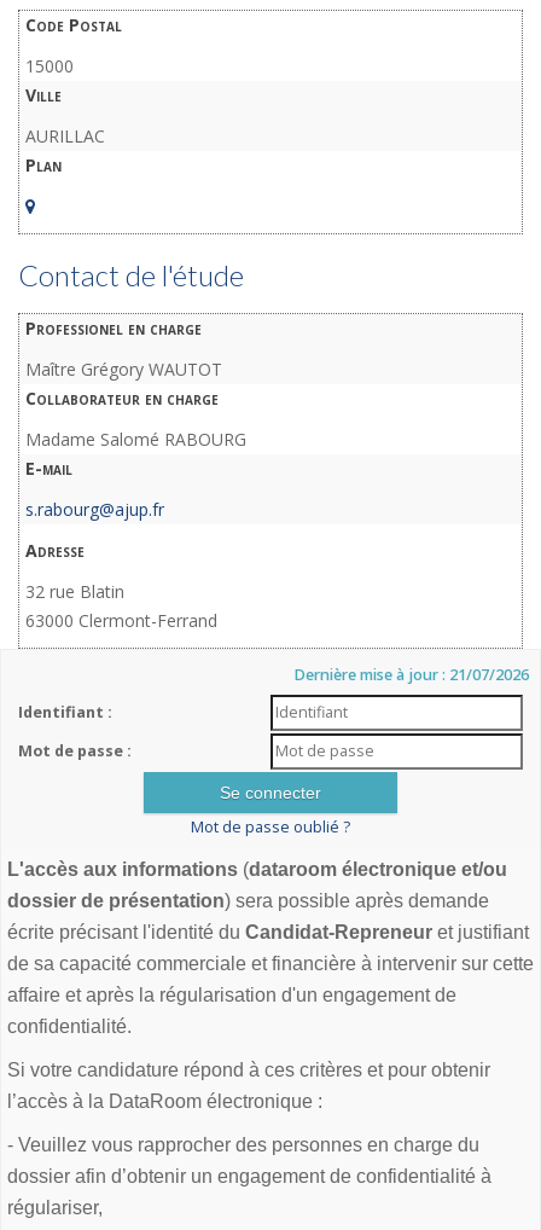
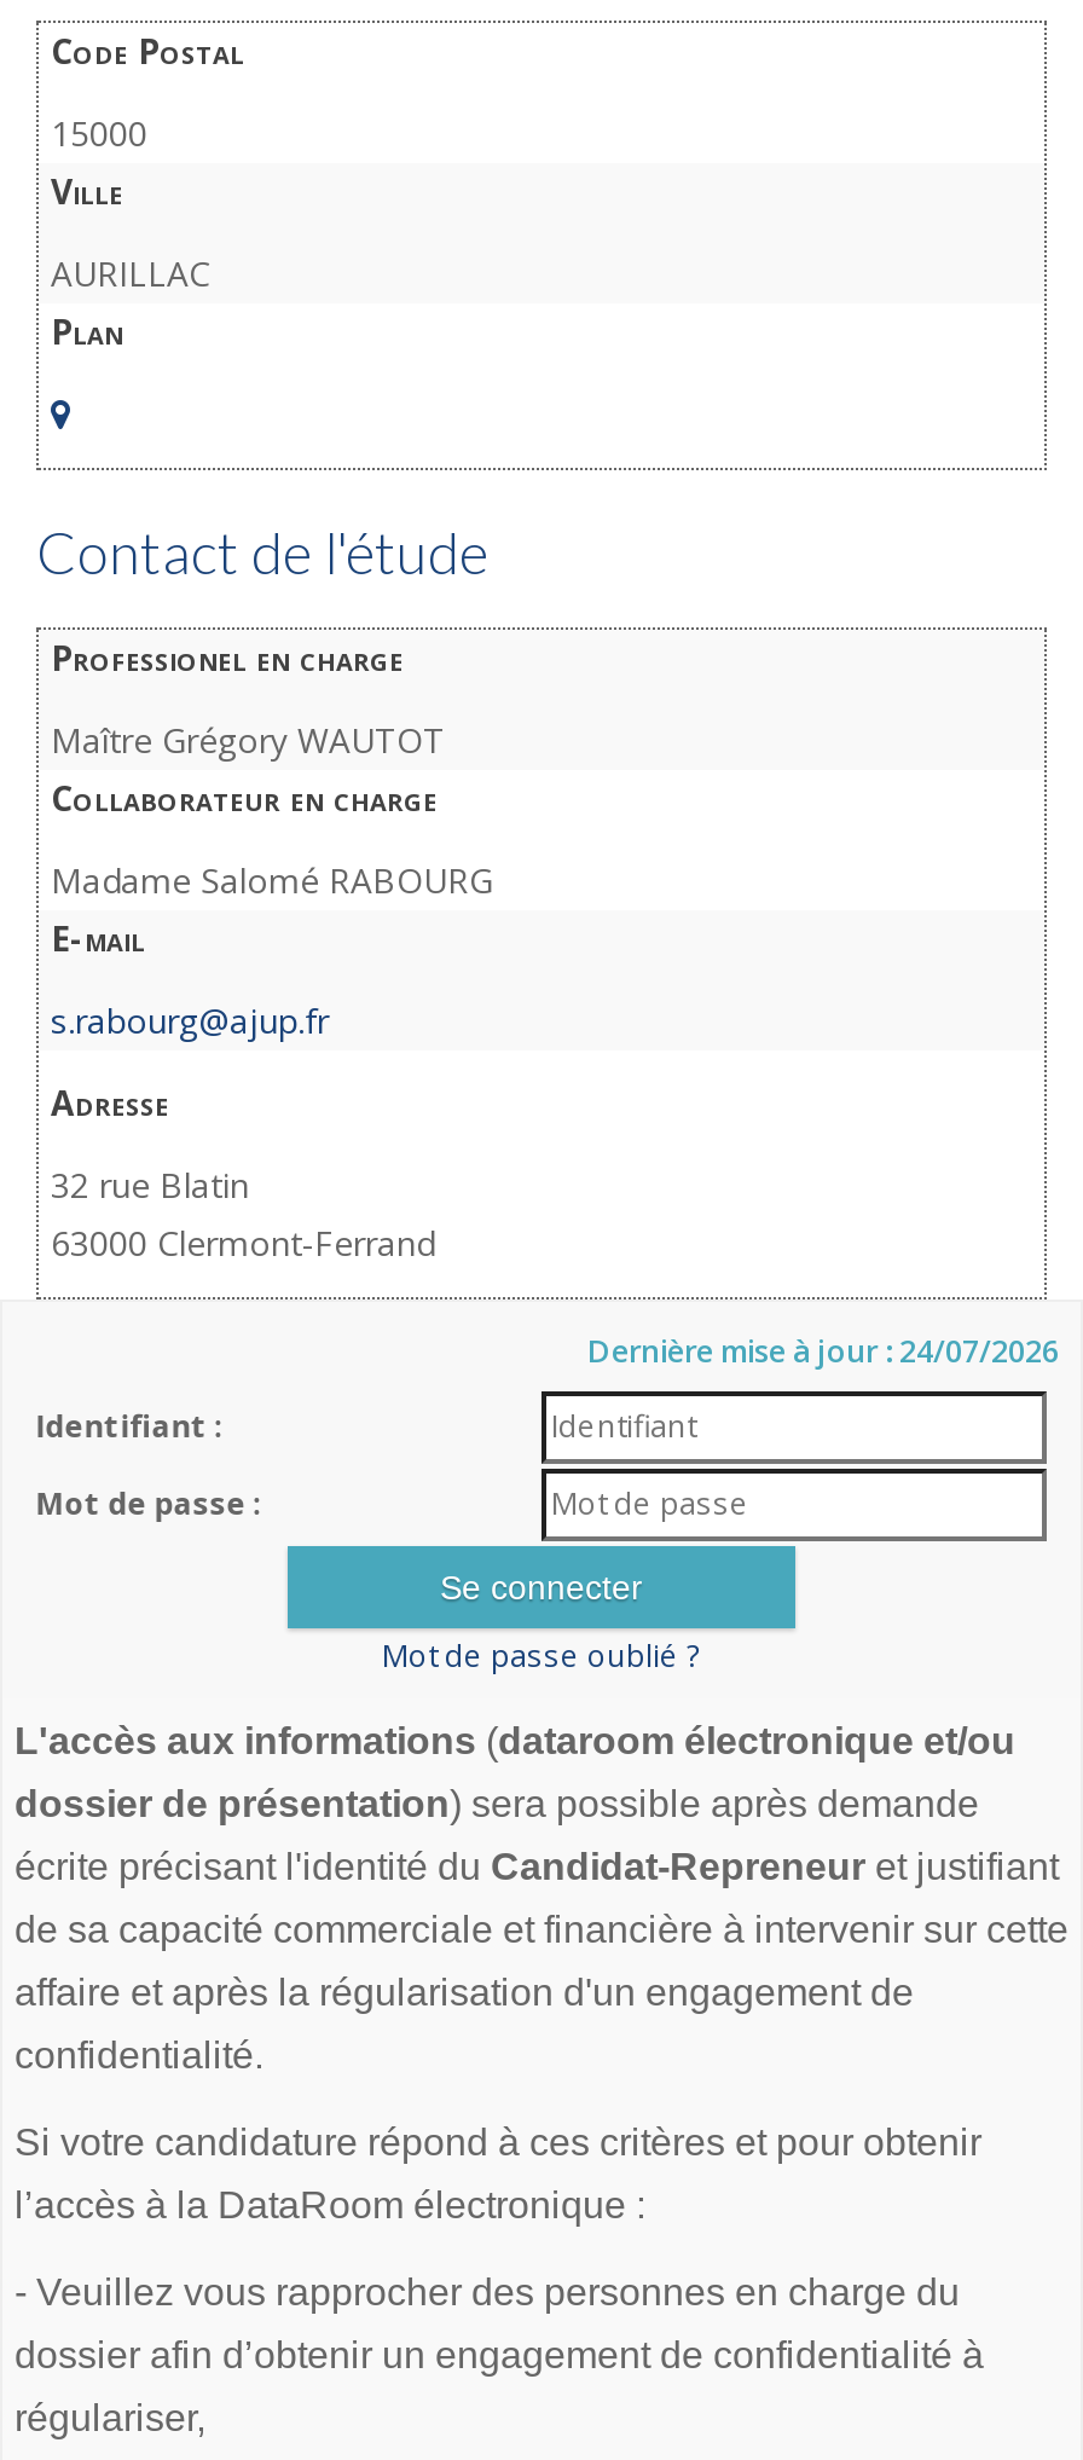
- Dernière mise à jour : 21/07/2026
+ Dernière mise à jour : 24/07/2026
